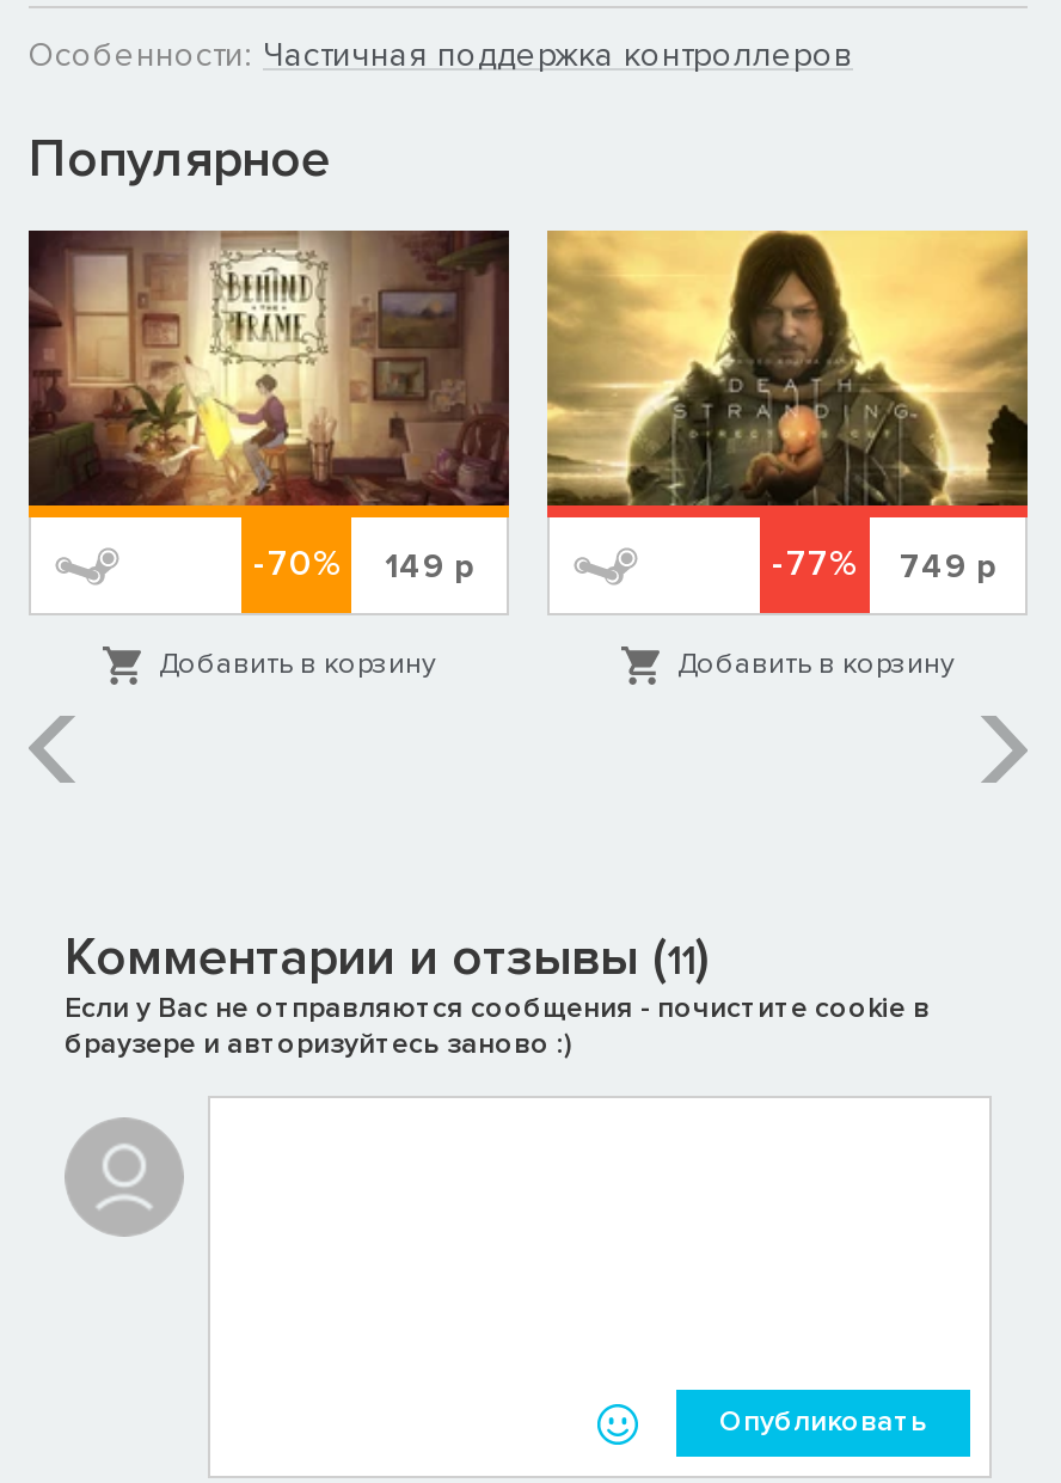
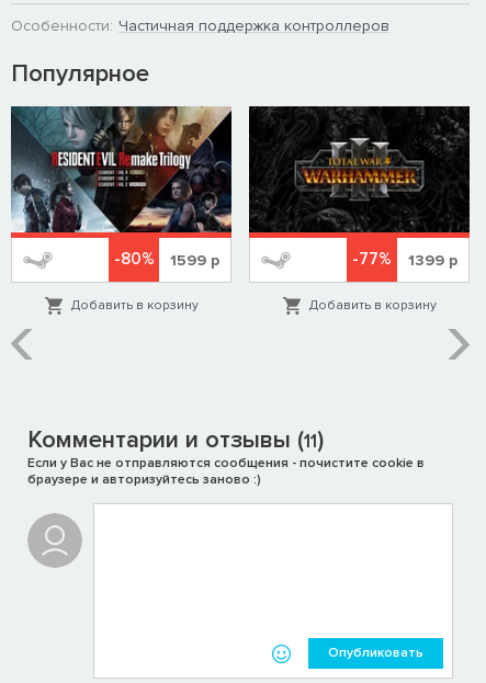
- [image]
- -70%
+ [image]
+ -80%

- [image]
- -77% 749 р
+ [image]
+ -77% 1399 р

- 149 р
+ 1599 р
